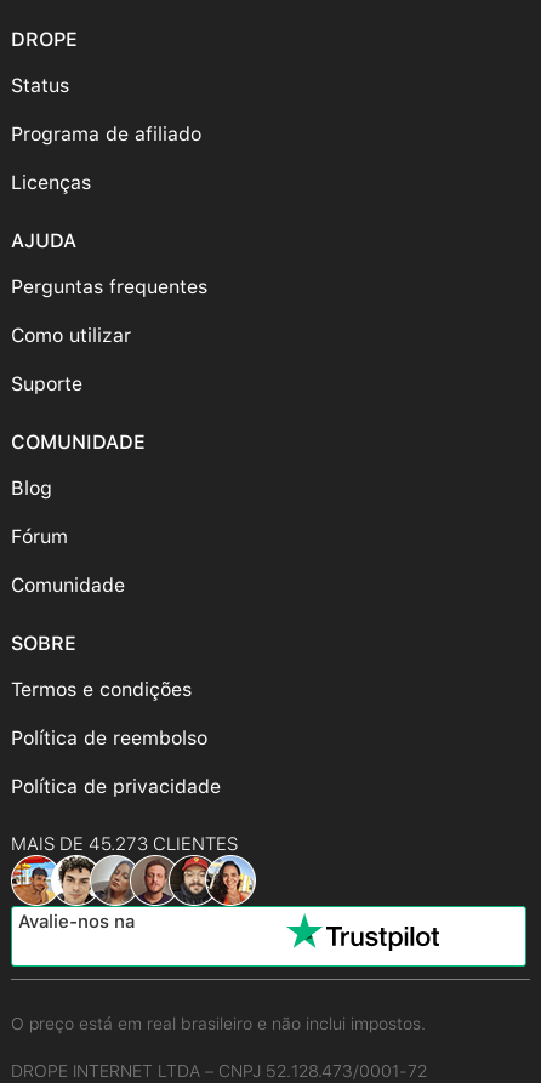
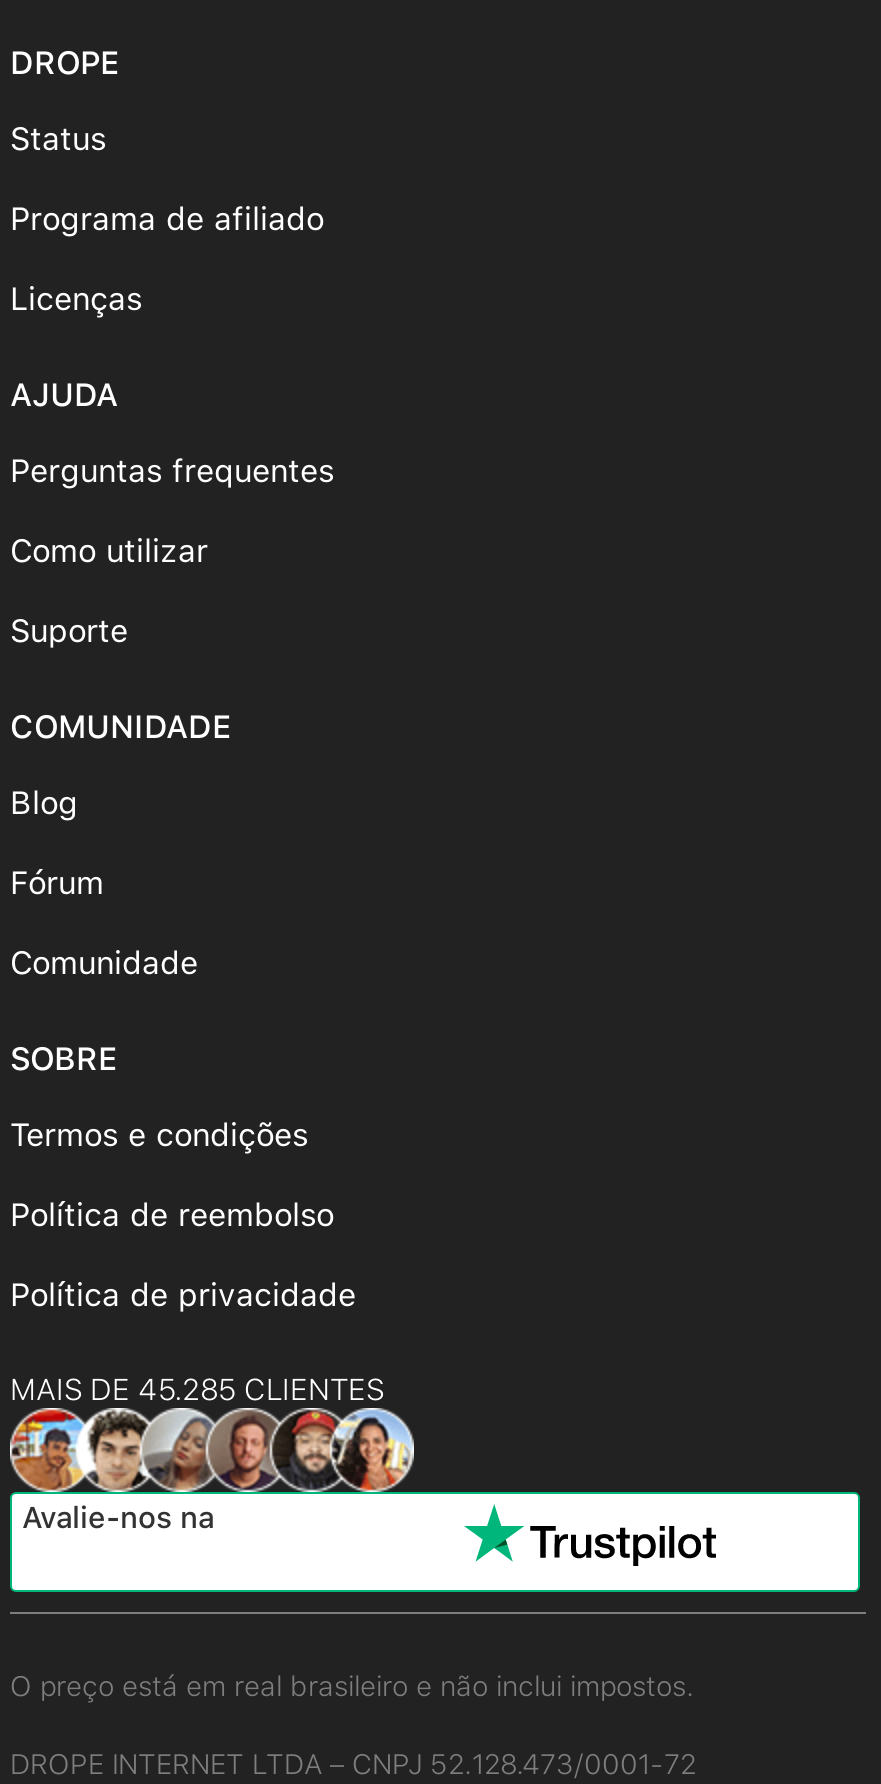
- MAIS DE 45.273 CLIENTES
+ MAIS DE 45.285 CLIENTES
